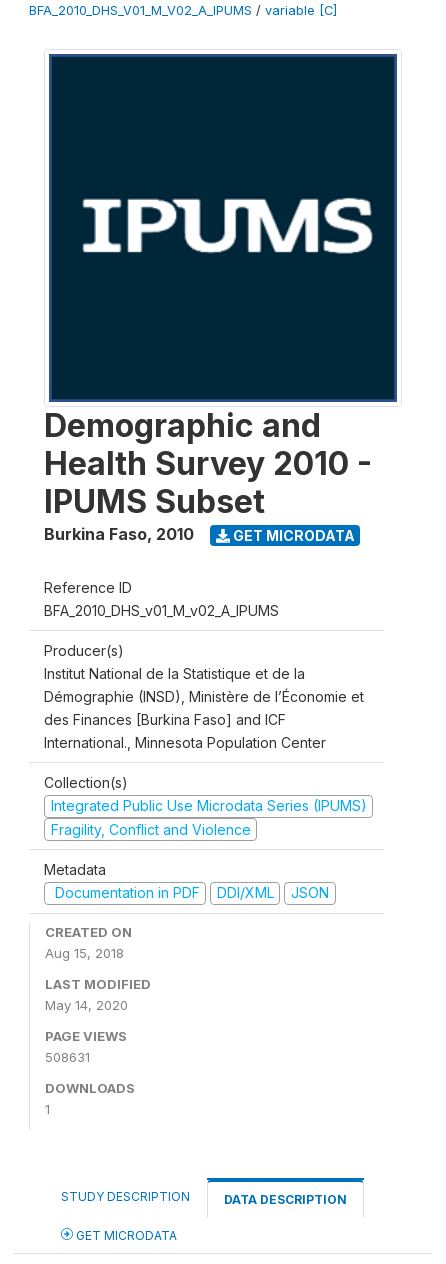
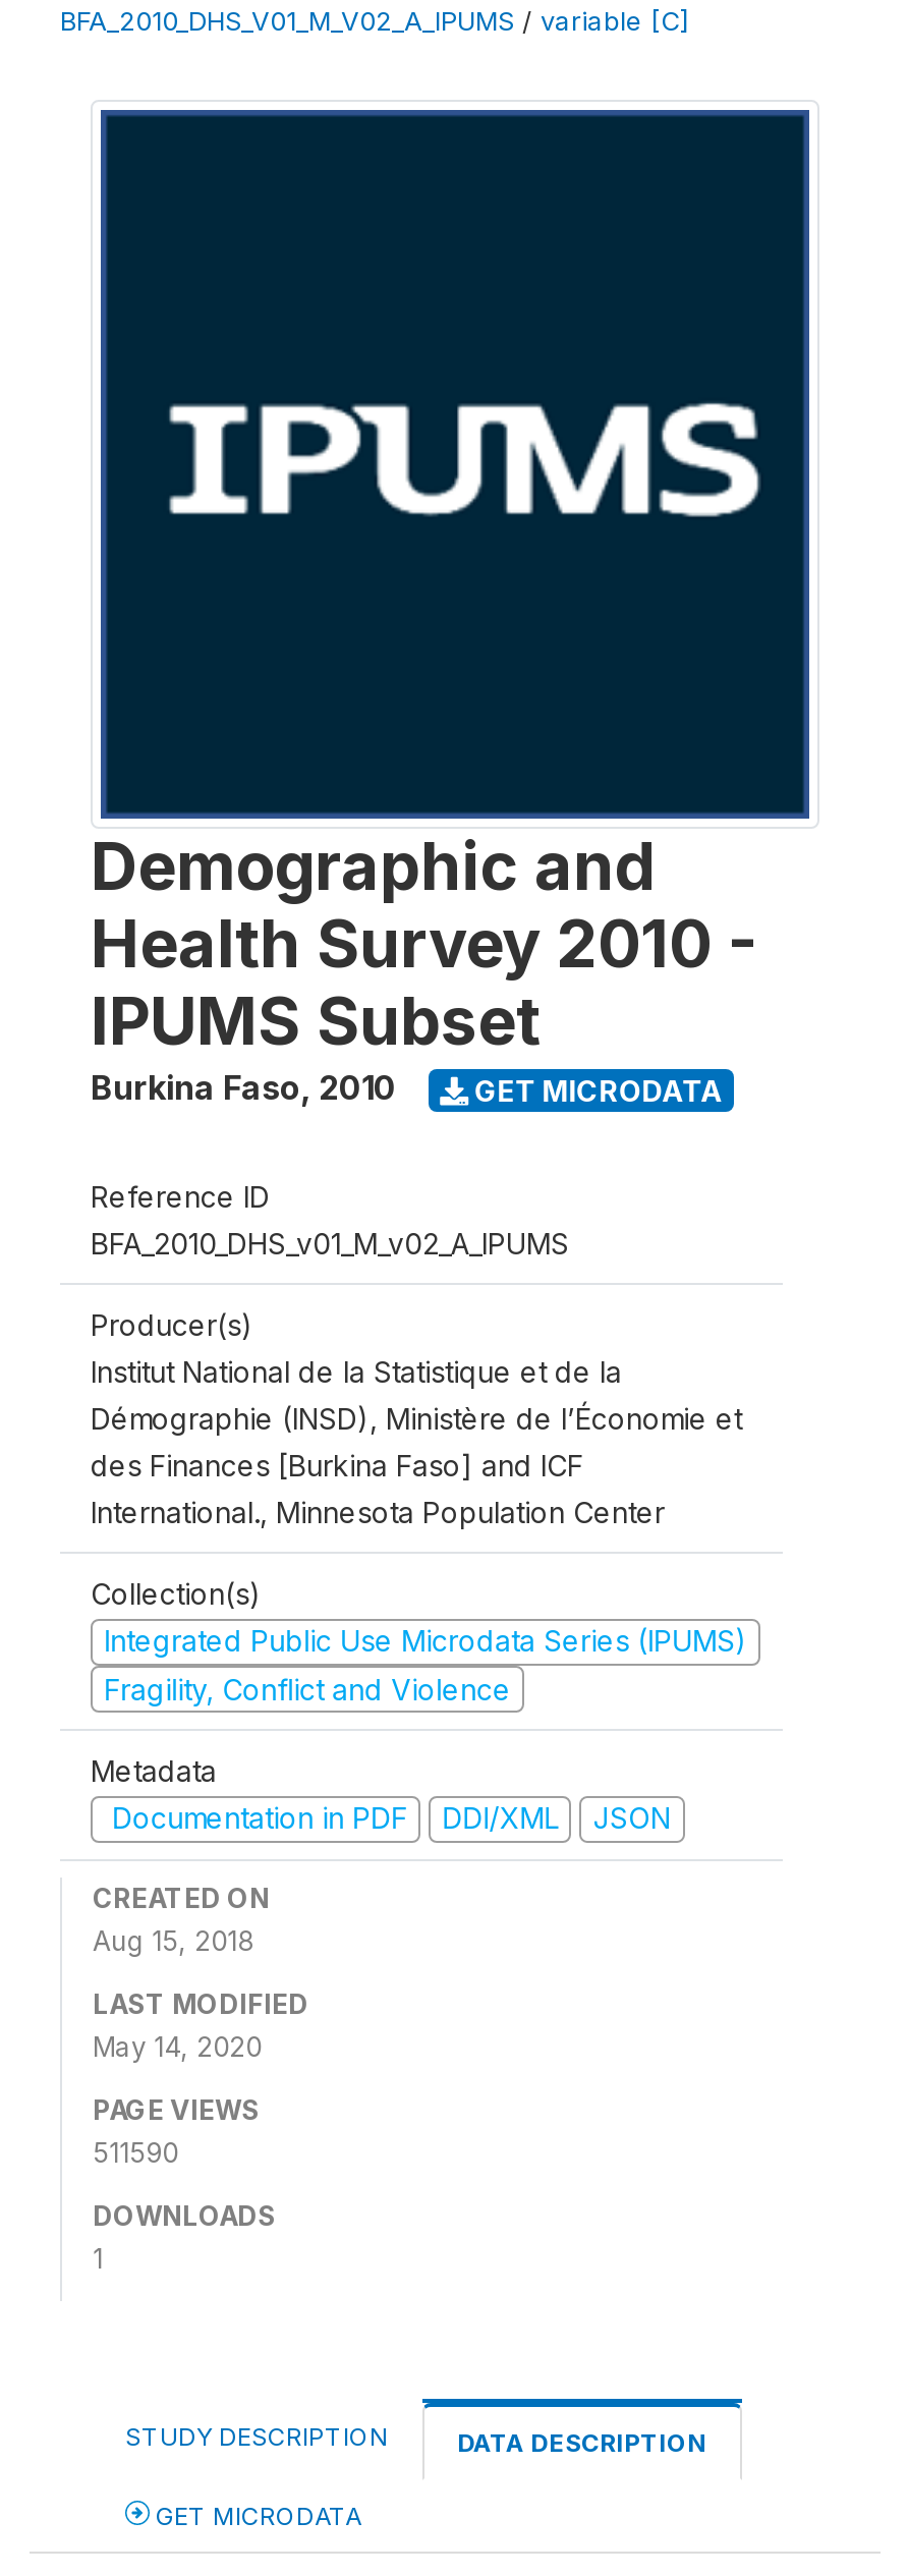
- 508631
+ 511590
